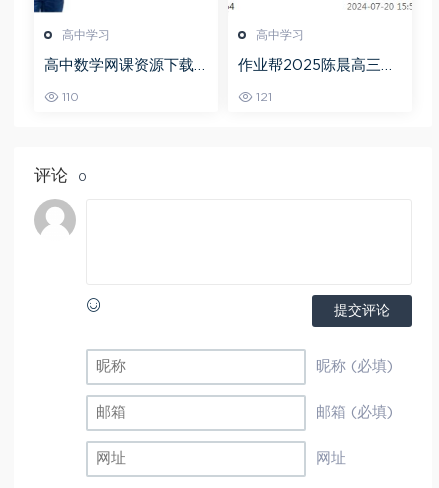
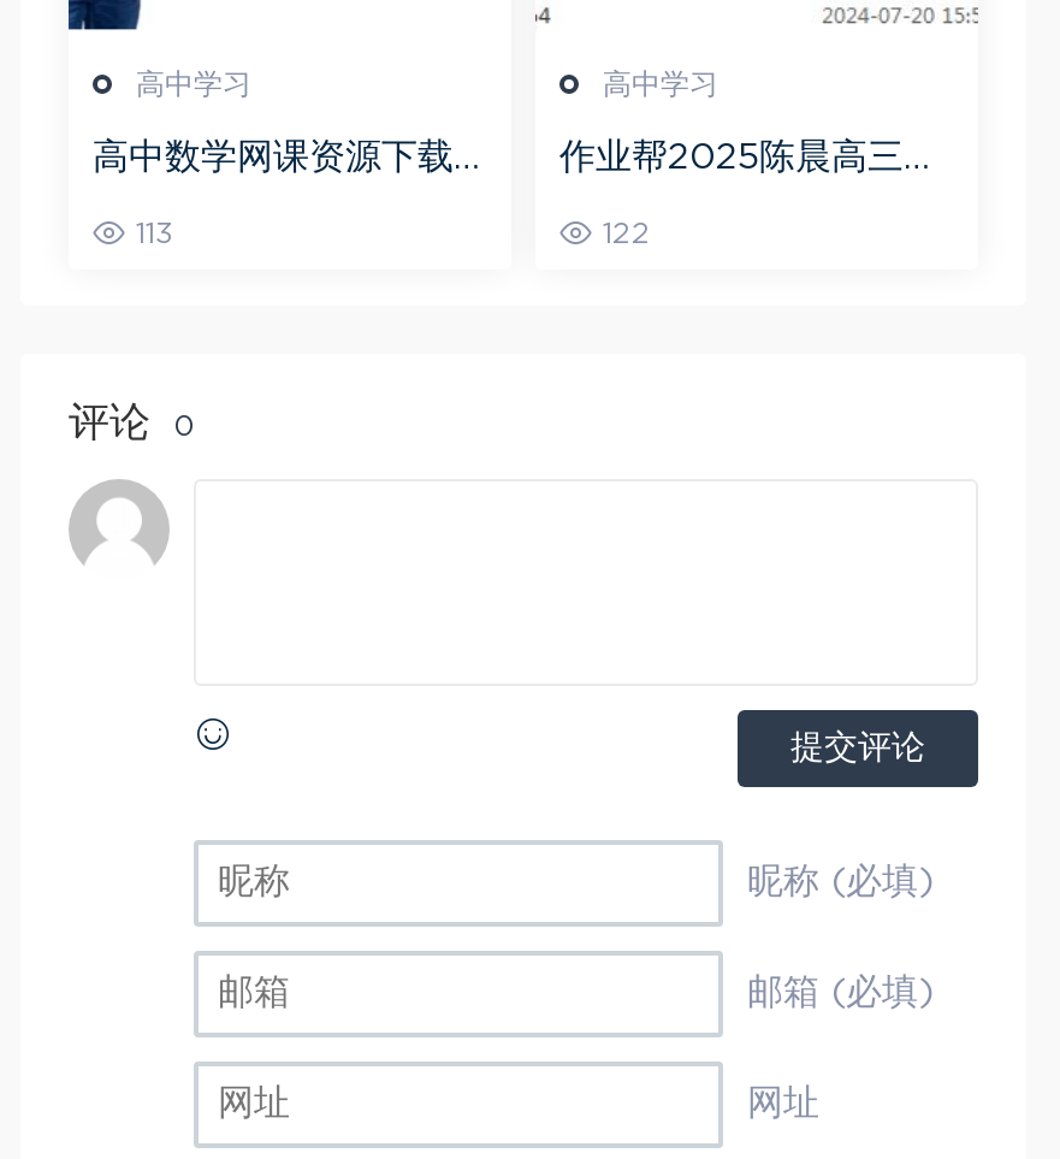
- 110
+ 113

- 121
+ 122
